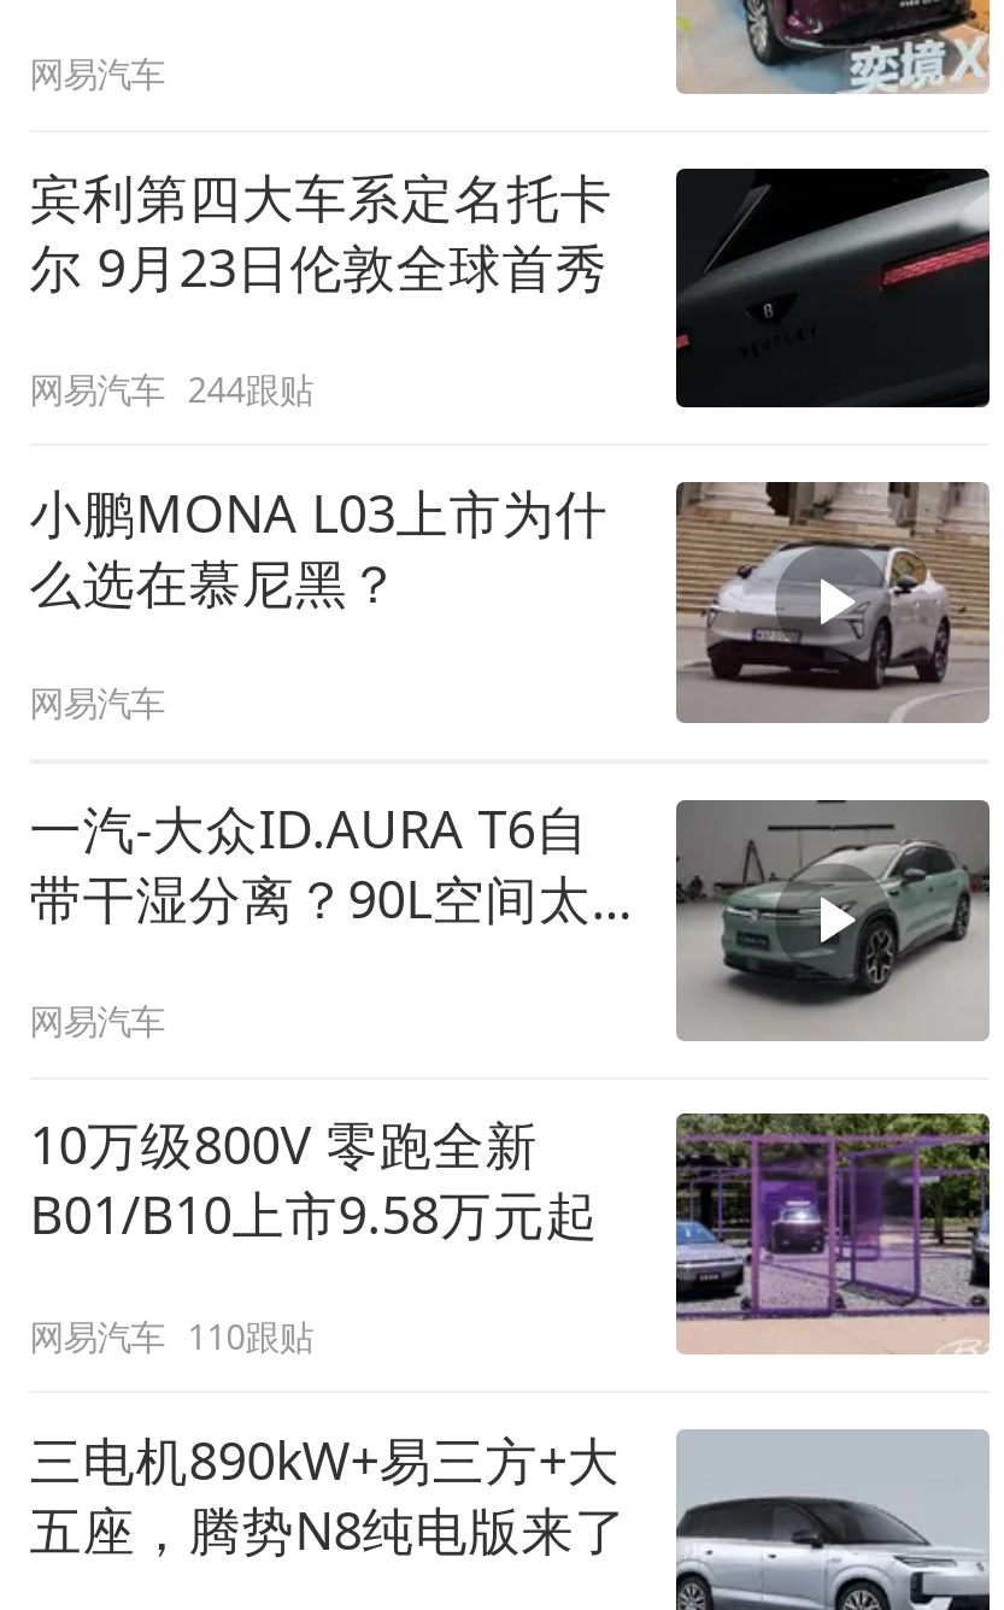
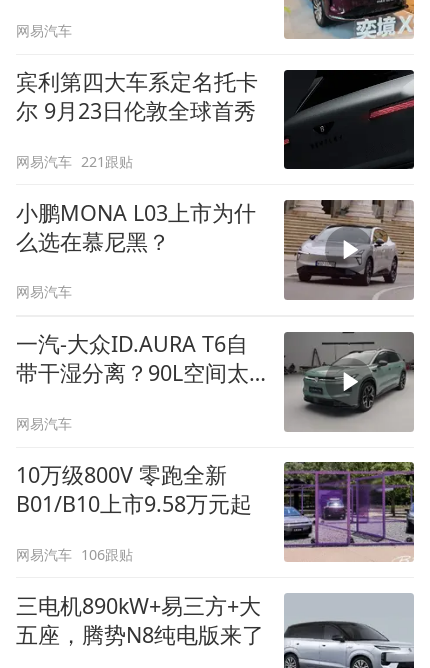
- 网易汽车 244跟贴
+ 网易汽车 221跟贴

- 网易汽车 110跟贴
+ 网易汽车 106跟贴
